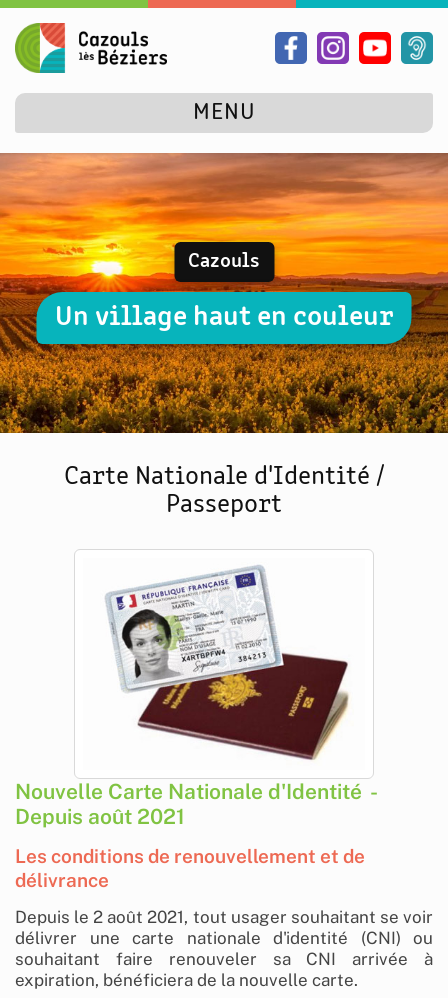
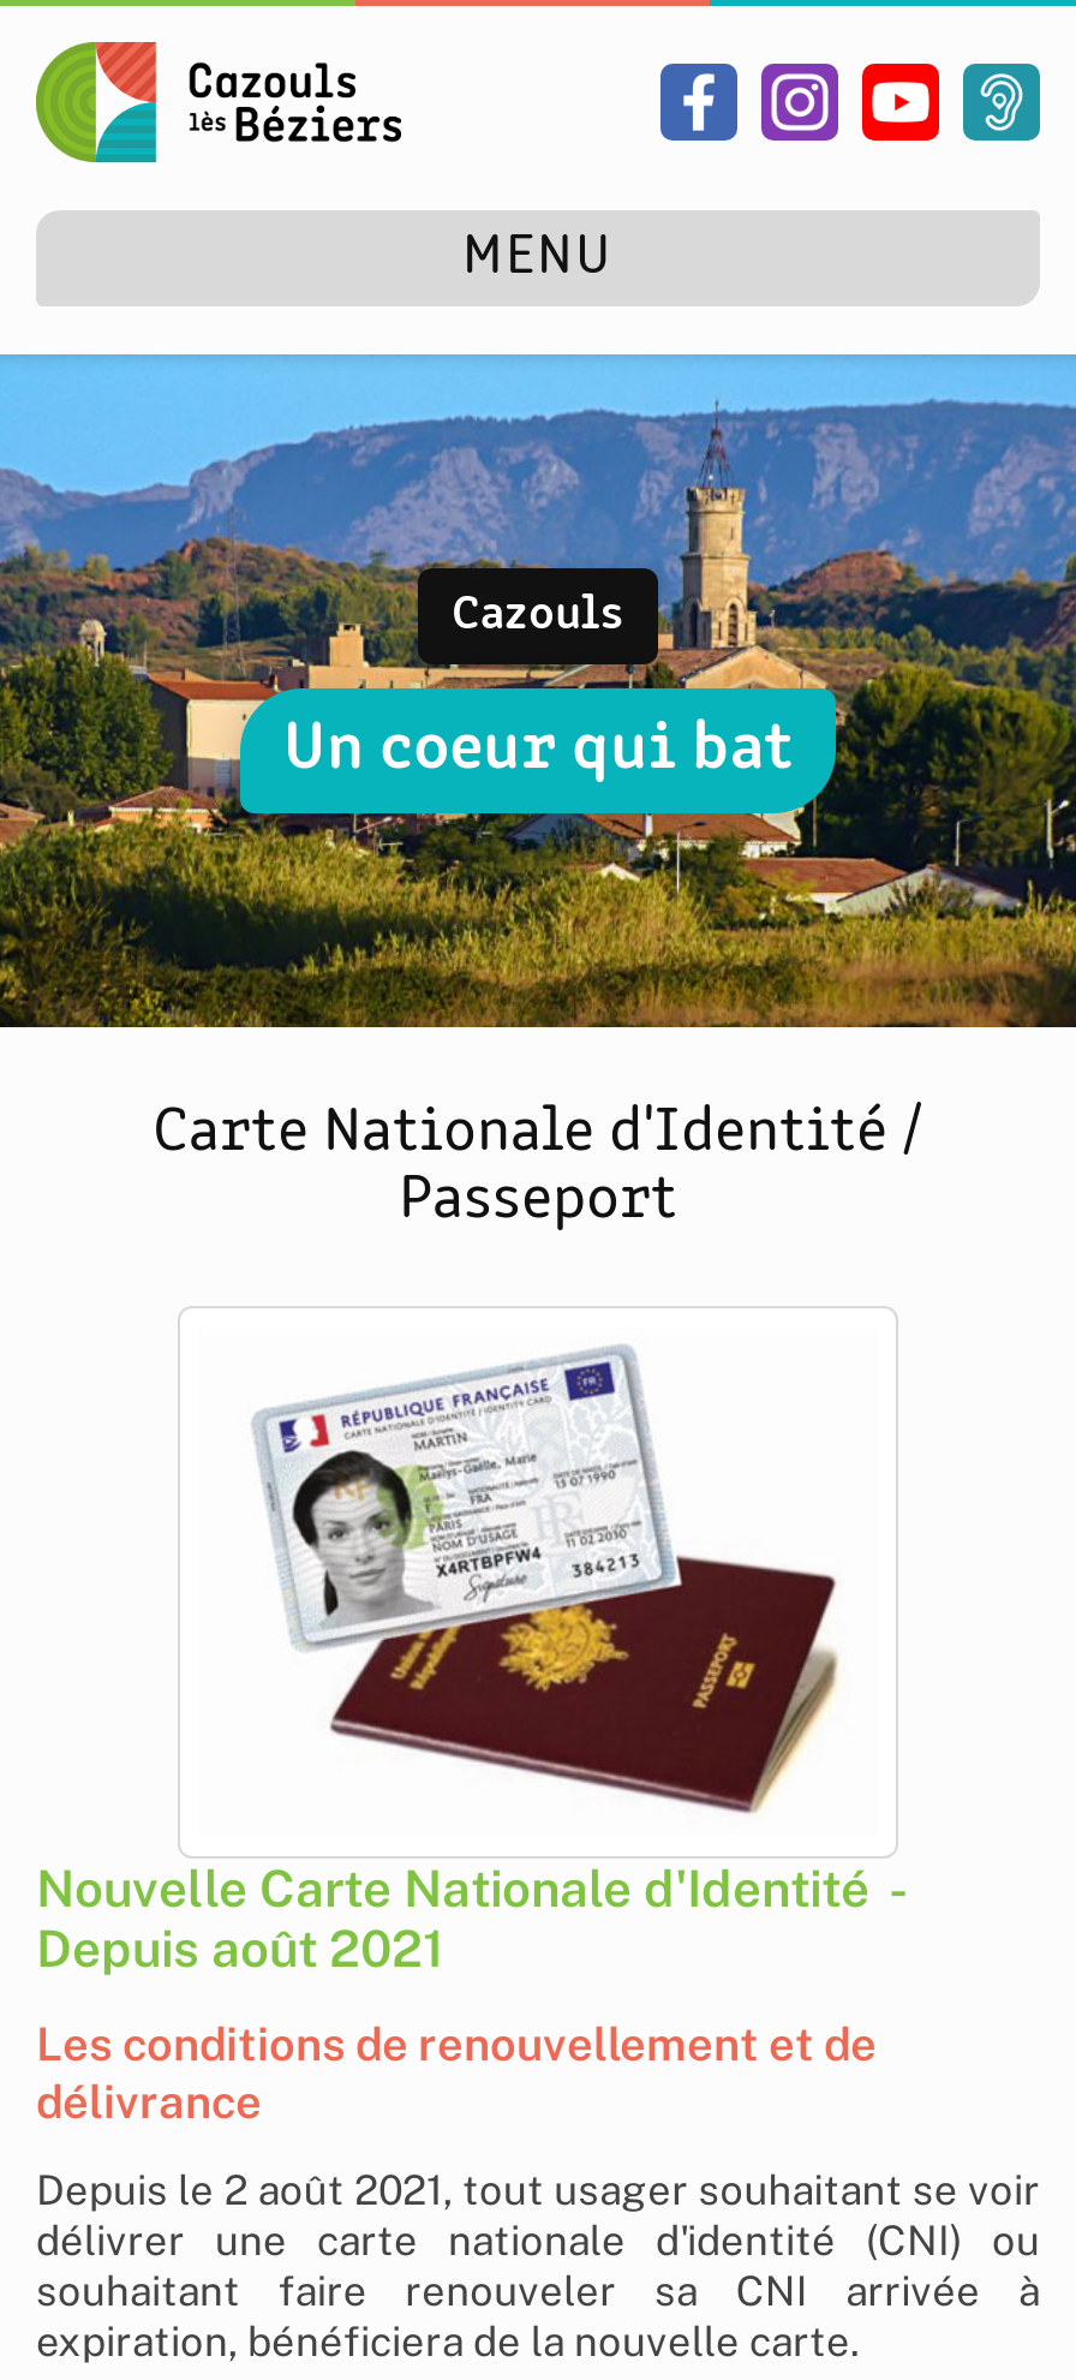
- [image]
- Un village haut en couleur
+ [image]
+ Un coeur qui bat
